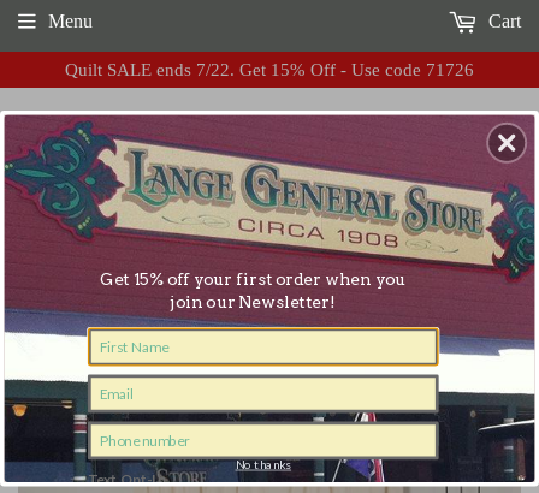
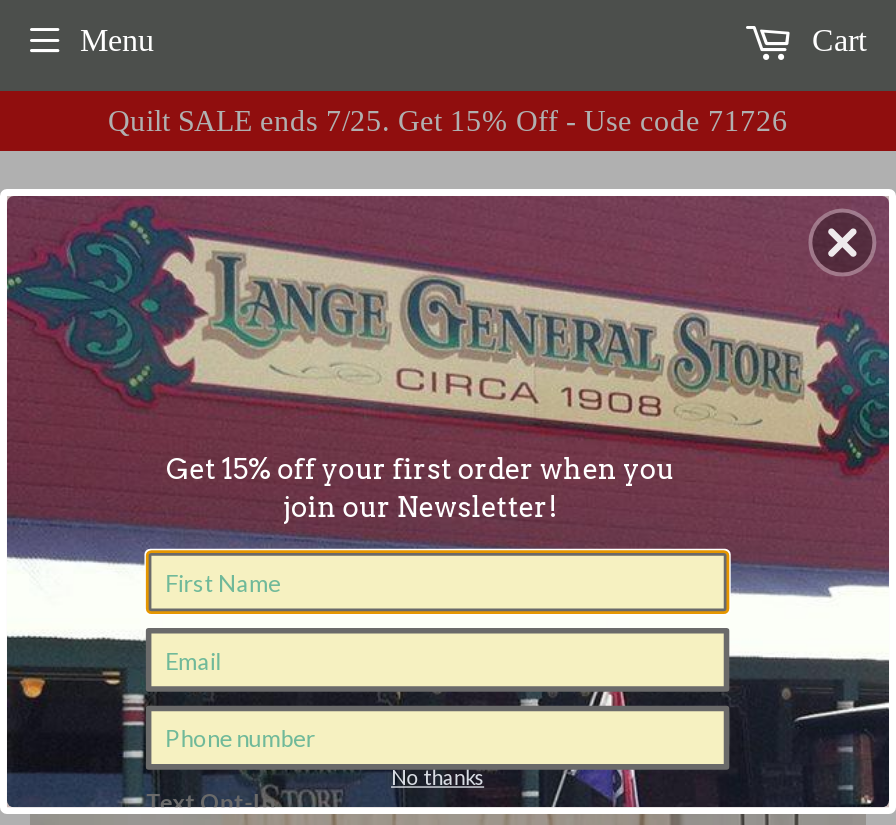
- Quilt SALE ends 7/22. Get 15% Off - Use code 71726
+ Quilt SALE ends 7/25. Get 15% Off - Use code 71726
